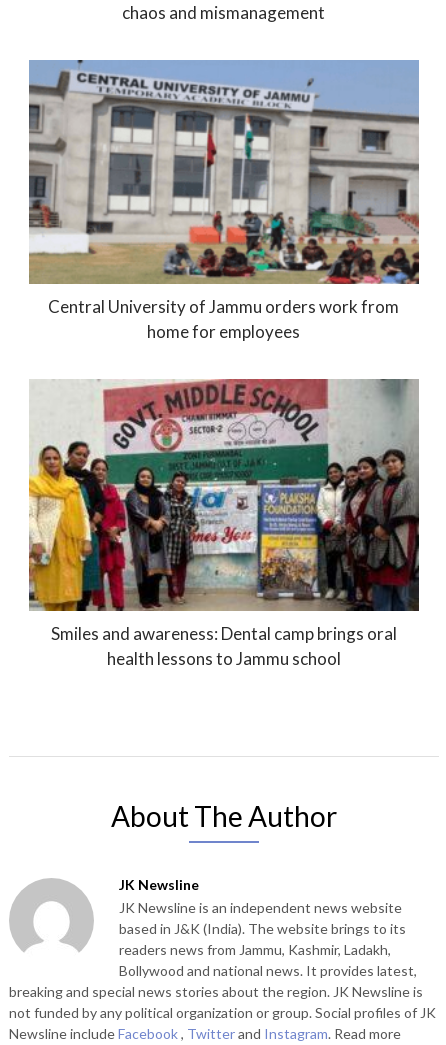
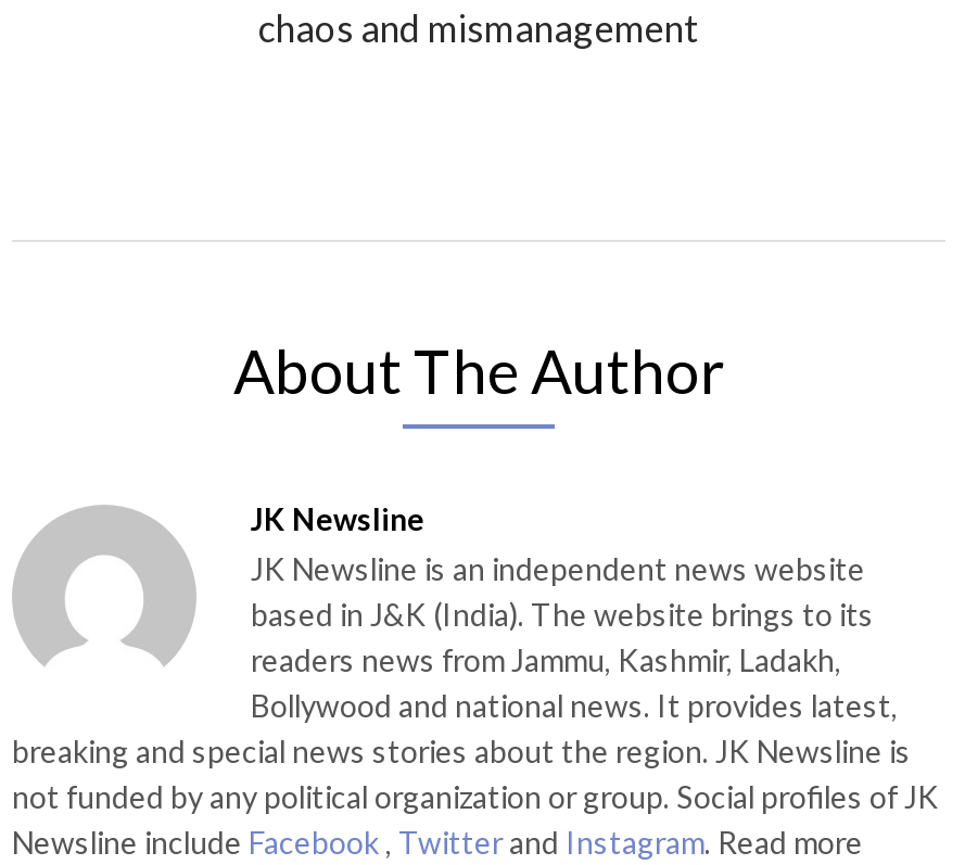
- [image]
- Central University of Jammu orders work from
- home for employees

- [image]
- Smiles and awareness: Dental camp brings oral
- health lessons to Jammu school
